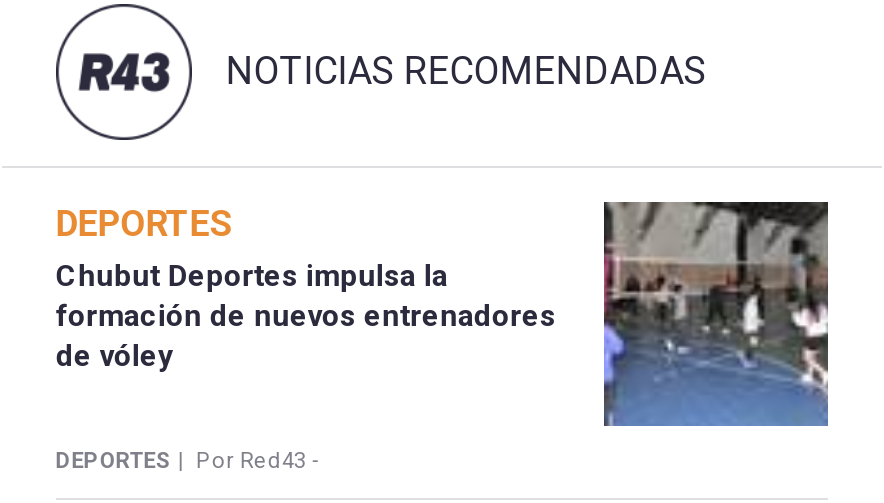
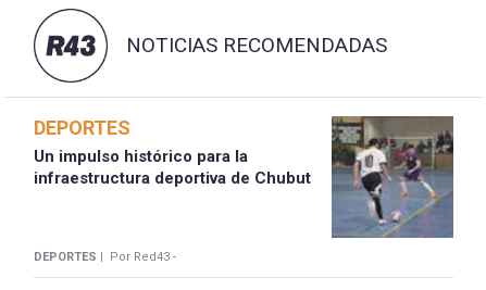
- [image]
- Chubut Deportes impulsa la
- formación de nuevos entrenadores
- de vóley
+ [image]
+ Un impulso histórico para la
+ infraestructura deportiva de Chubut
